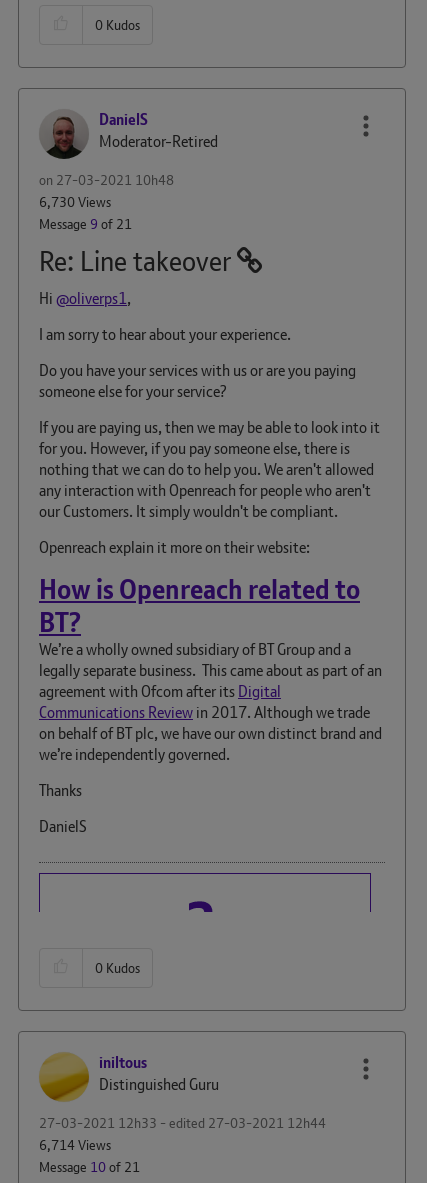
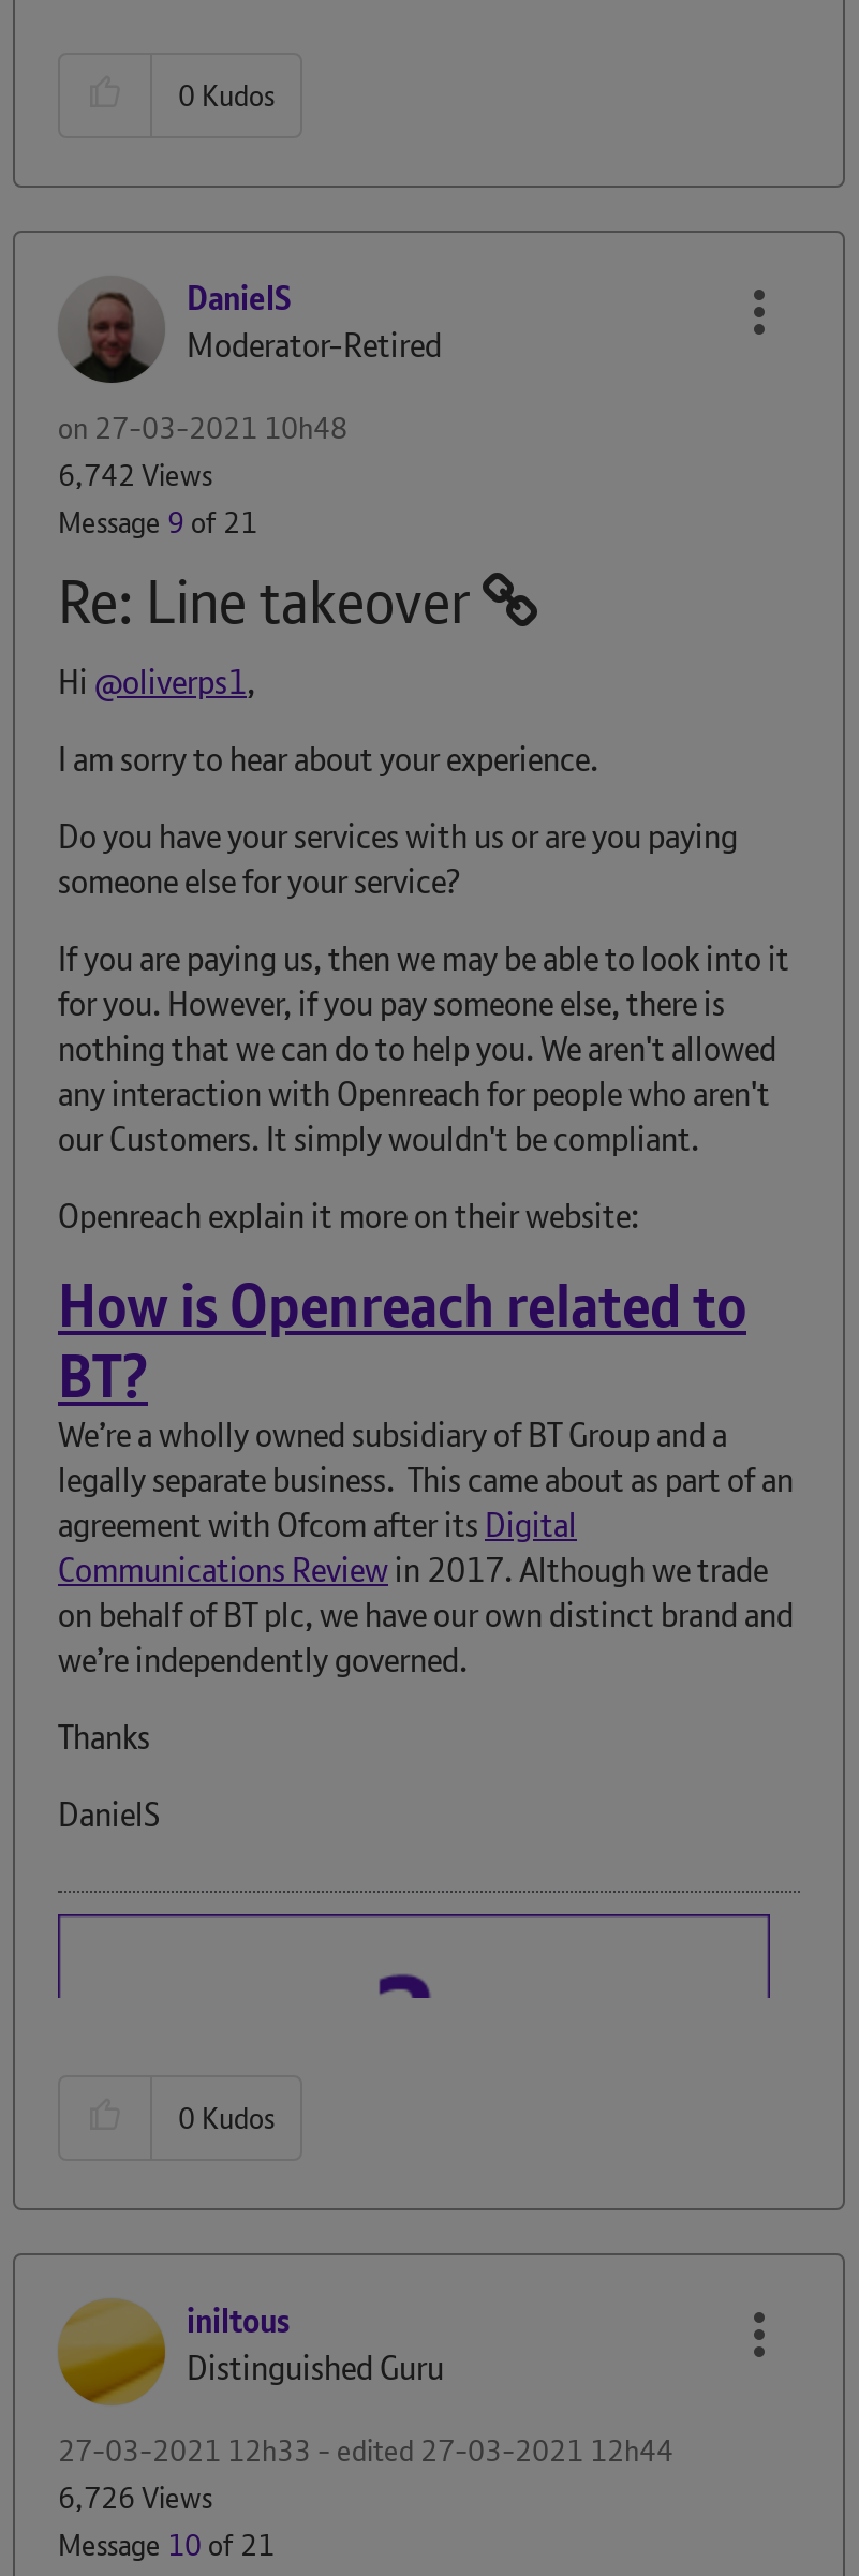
- 6,730 Views
+ 6,742 Views

- 6,714 Views
+ 6,726 Views
